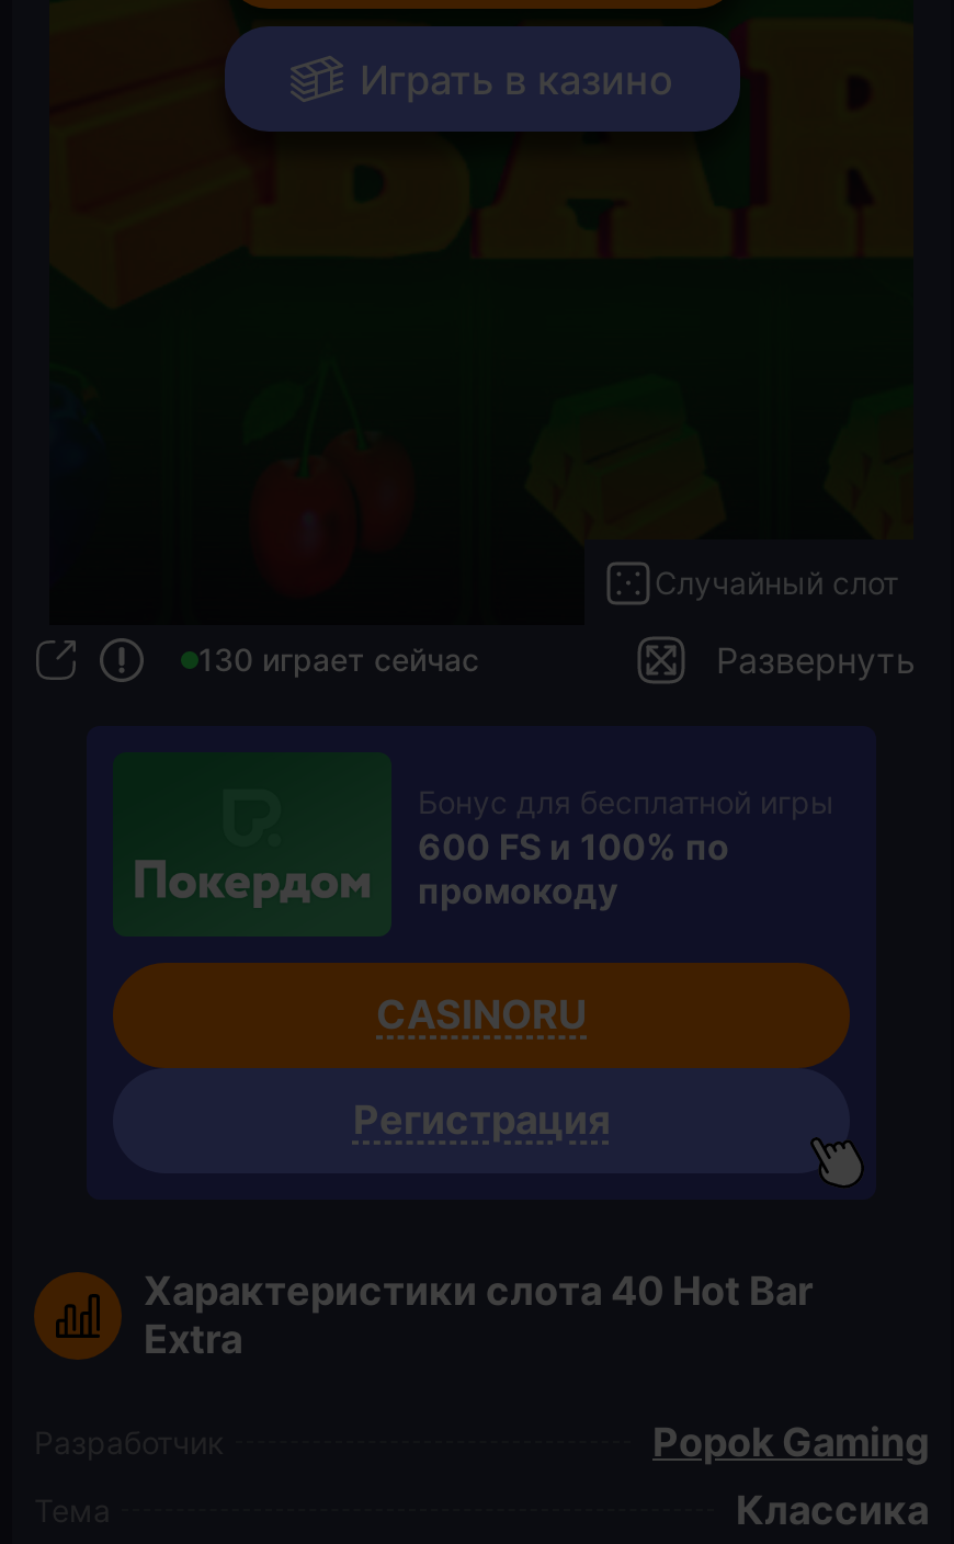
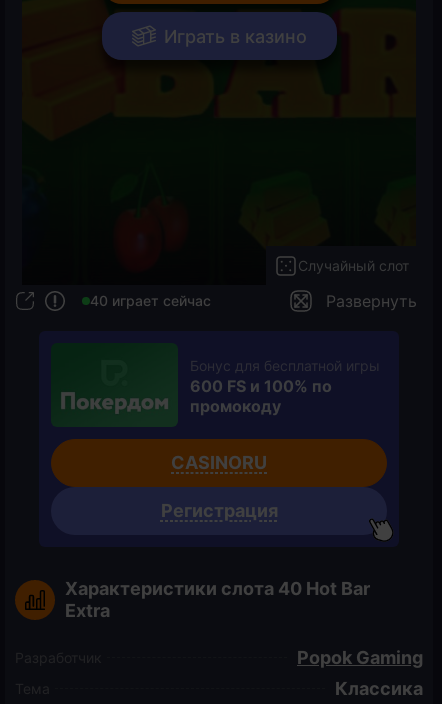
- 130 играет сейчас
+ 40 играет сейчас
